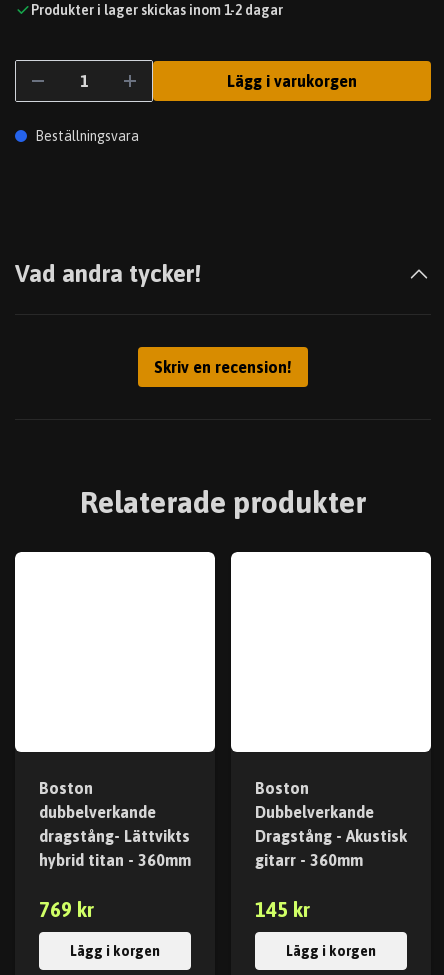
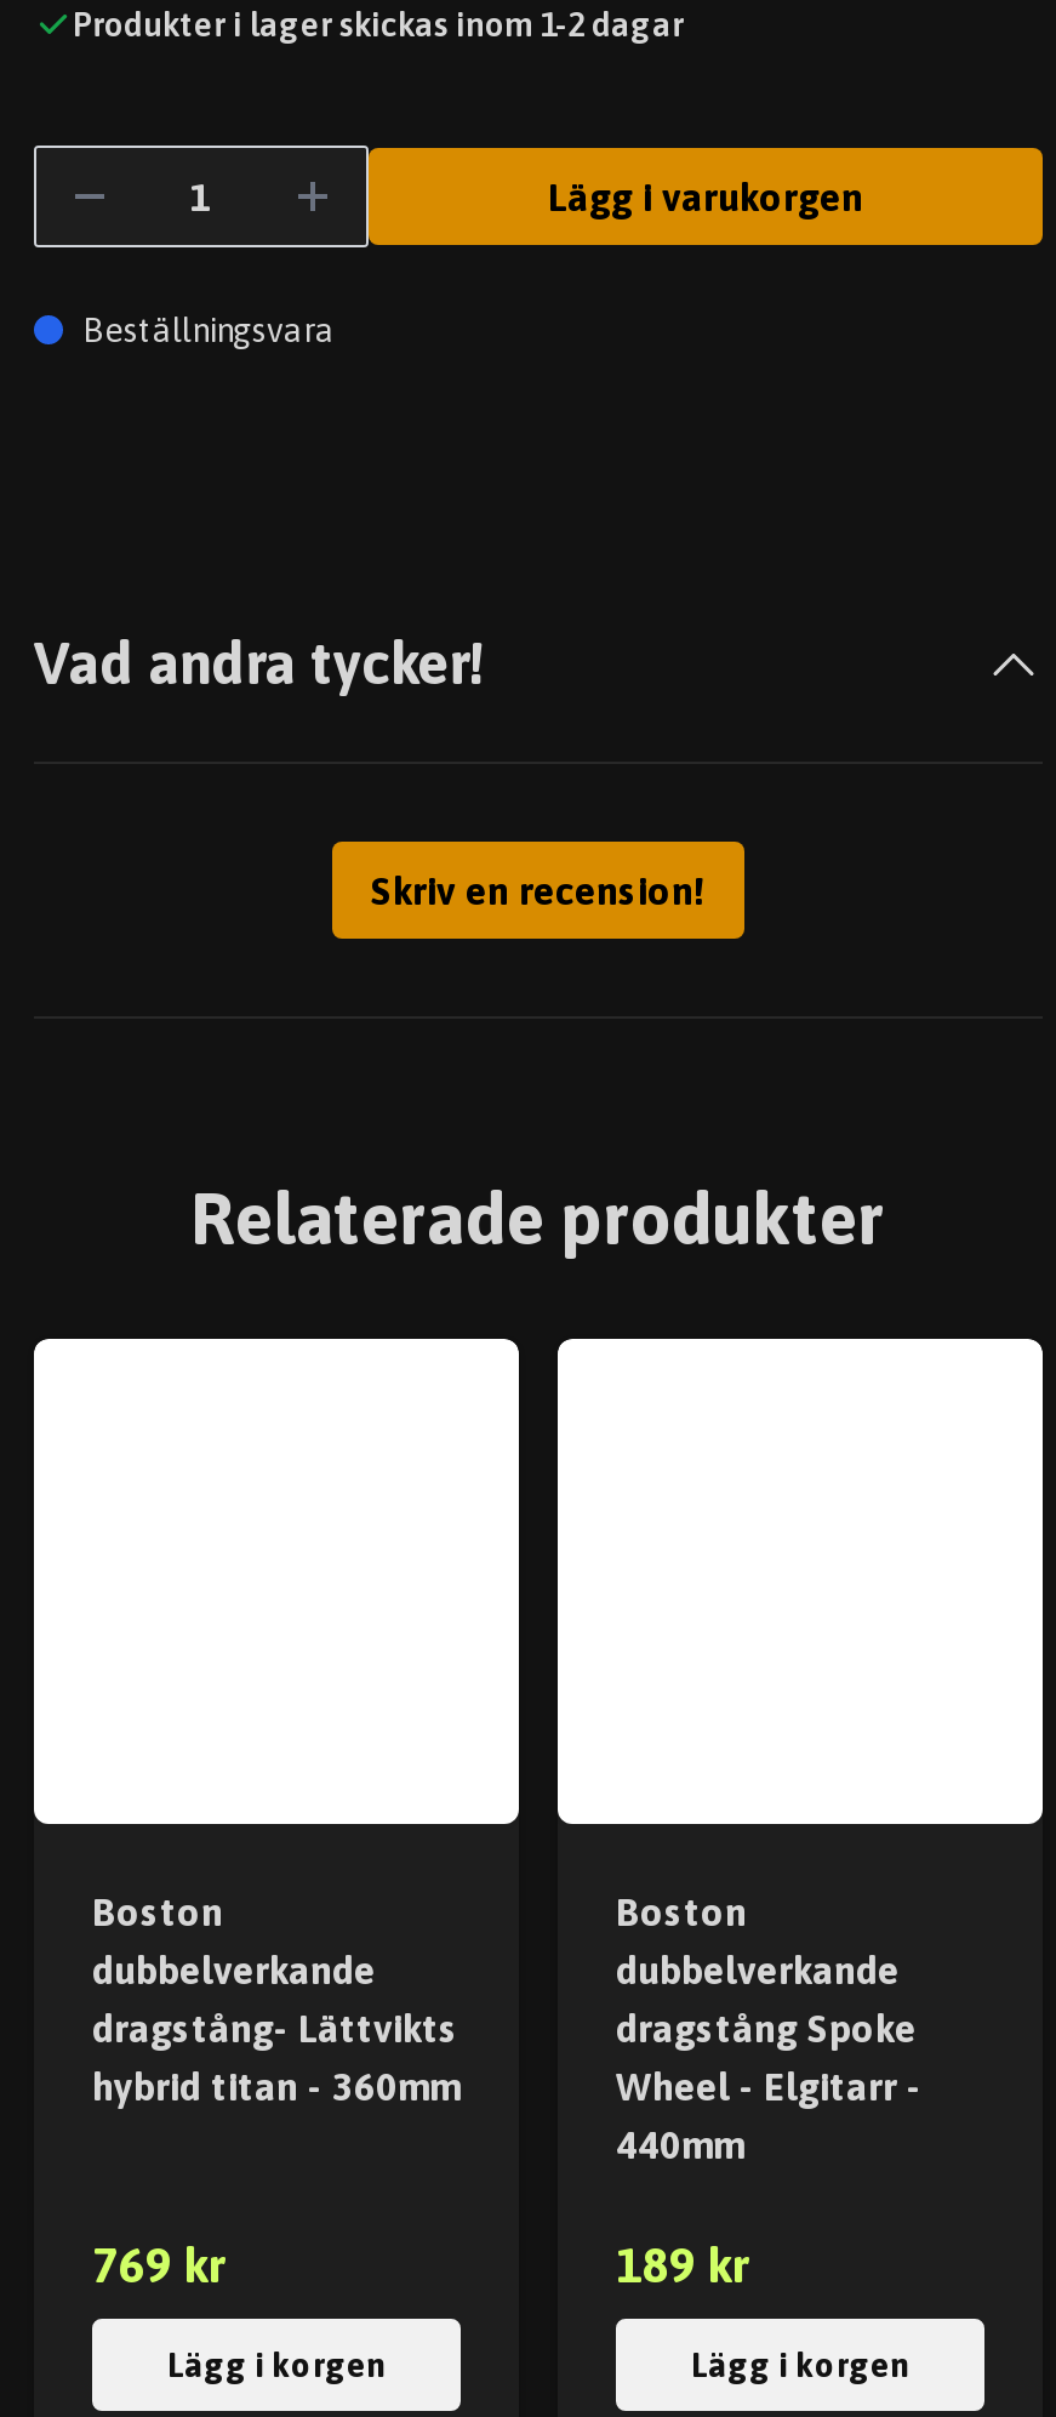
- Dubbelverkande
- Dragstång - Akustisk
- gitarr - 360mm
+ dubbelverkande
+ dragstång Spoke
+ Wheel - Elgitarr -
+ 440mm

- 145 kr
+ 189 kr
